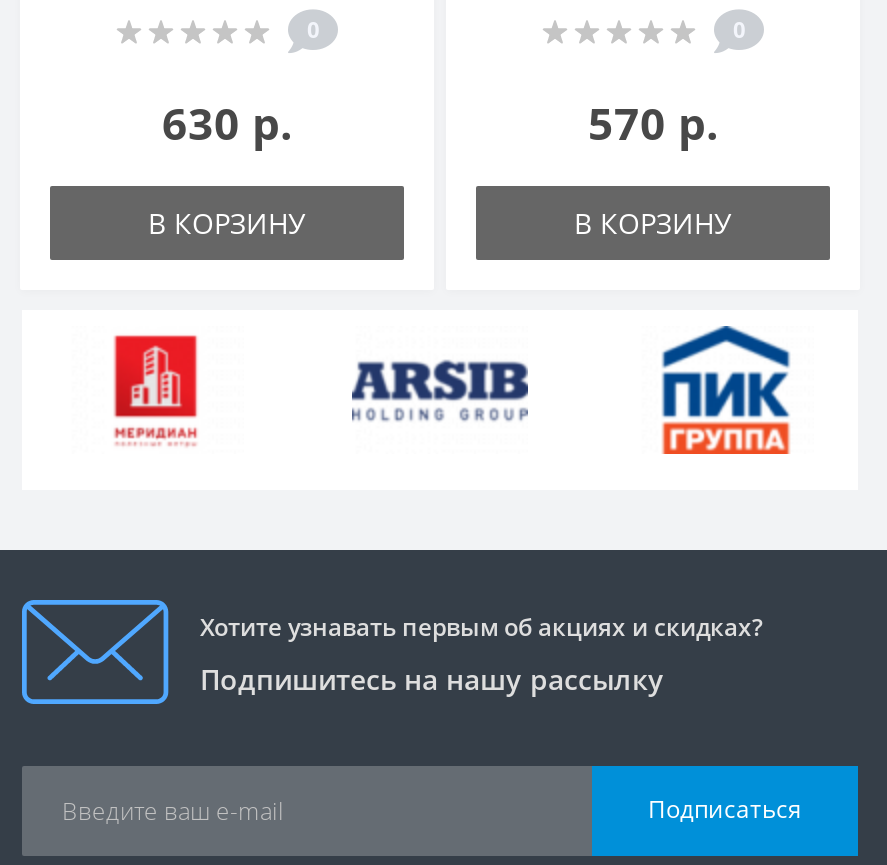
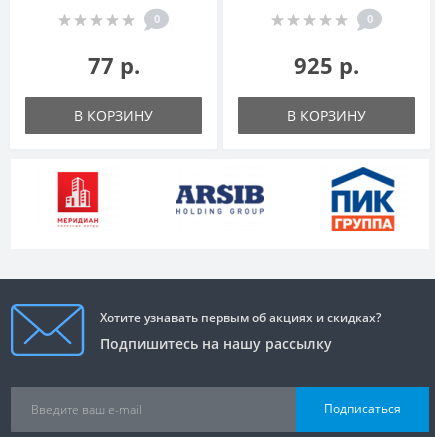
- 630 р.
+ 77 р.

- 570 р.
+ 925 р.
